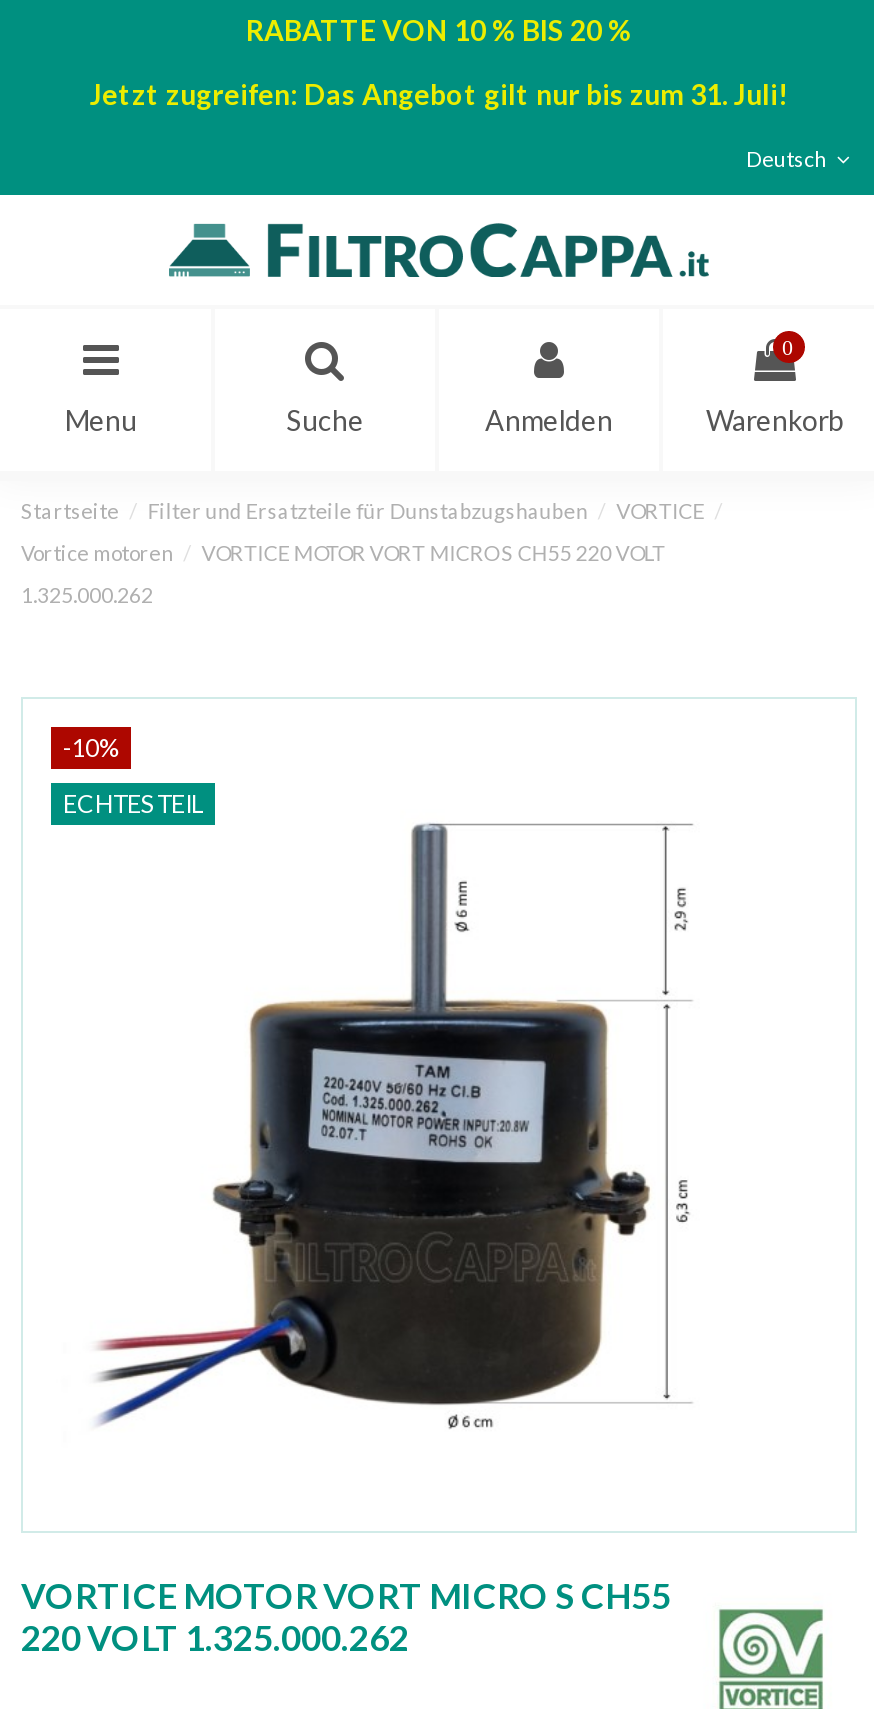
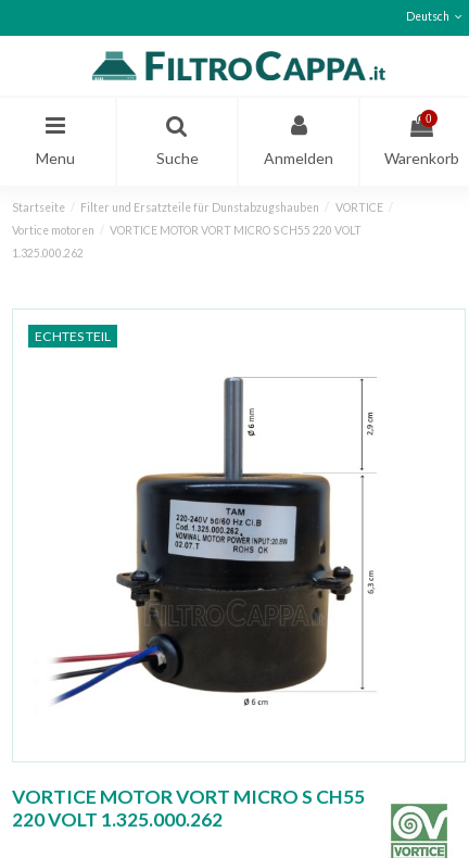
- RABATTE VON 10 % BIS 20 %
- Jetzt zugreifen: Das Angebot gilt nur bis zum 31. Juli!

- -10%

moved up: ECHTES TEIL
